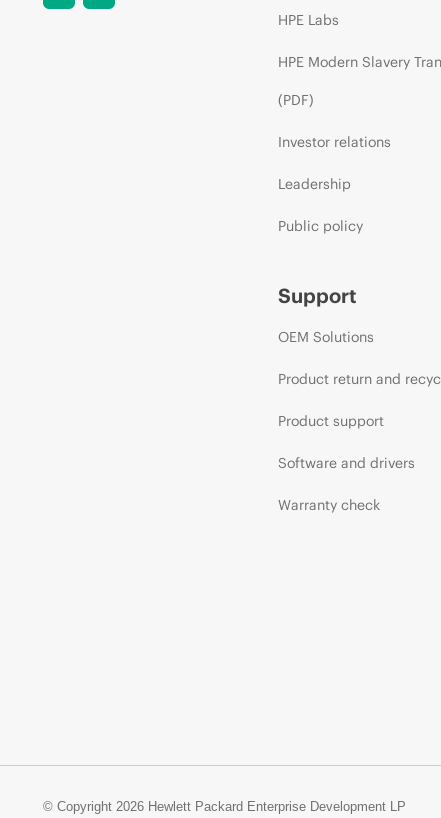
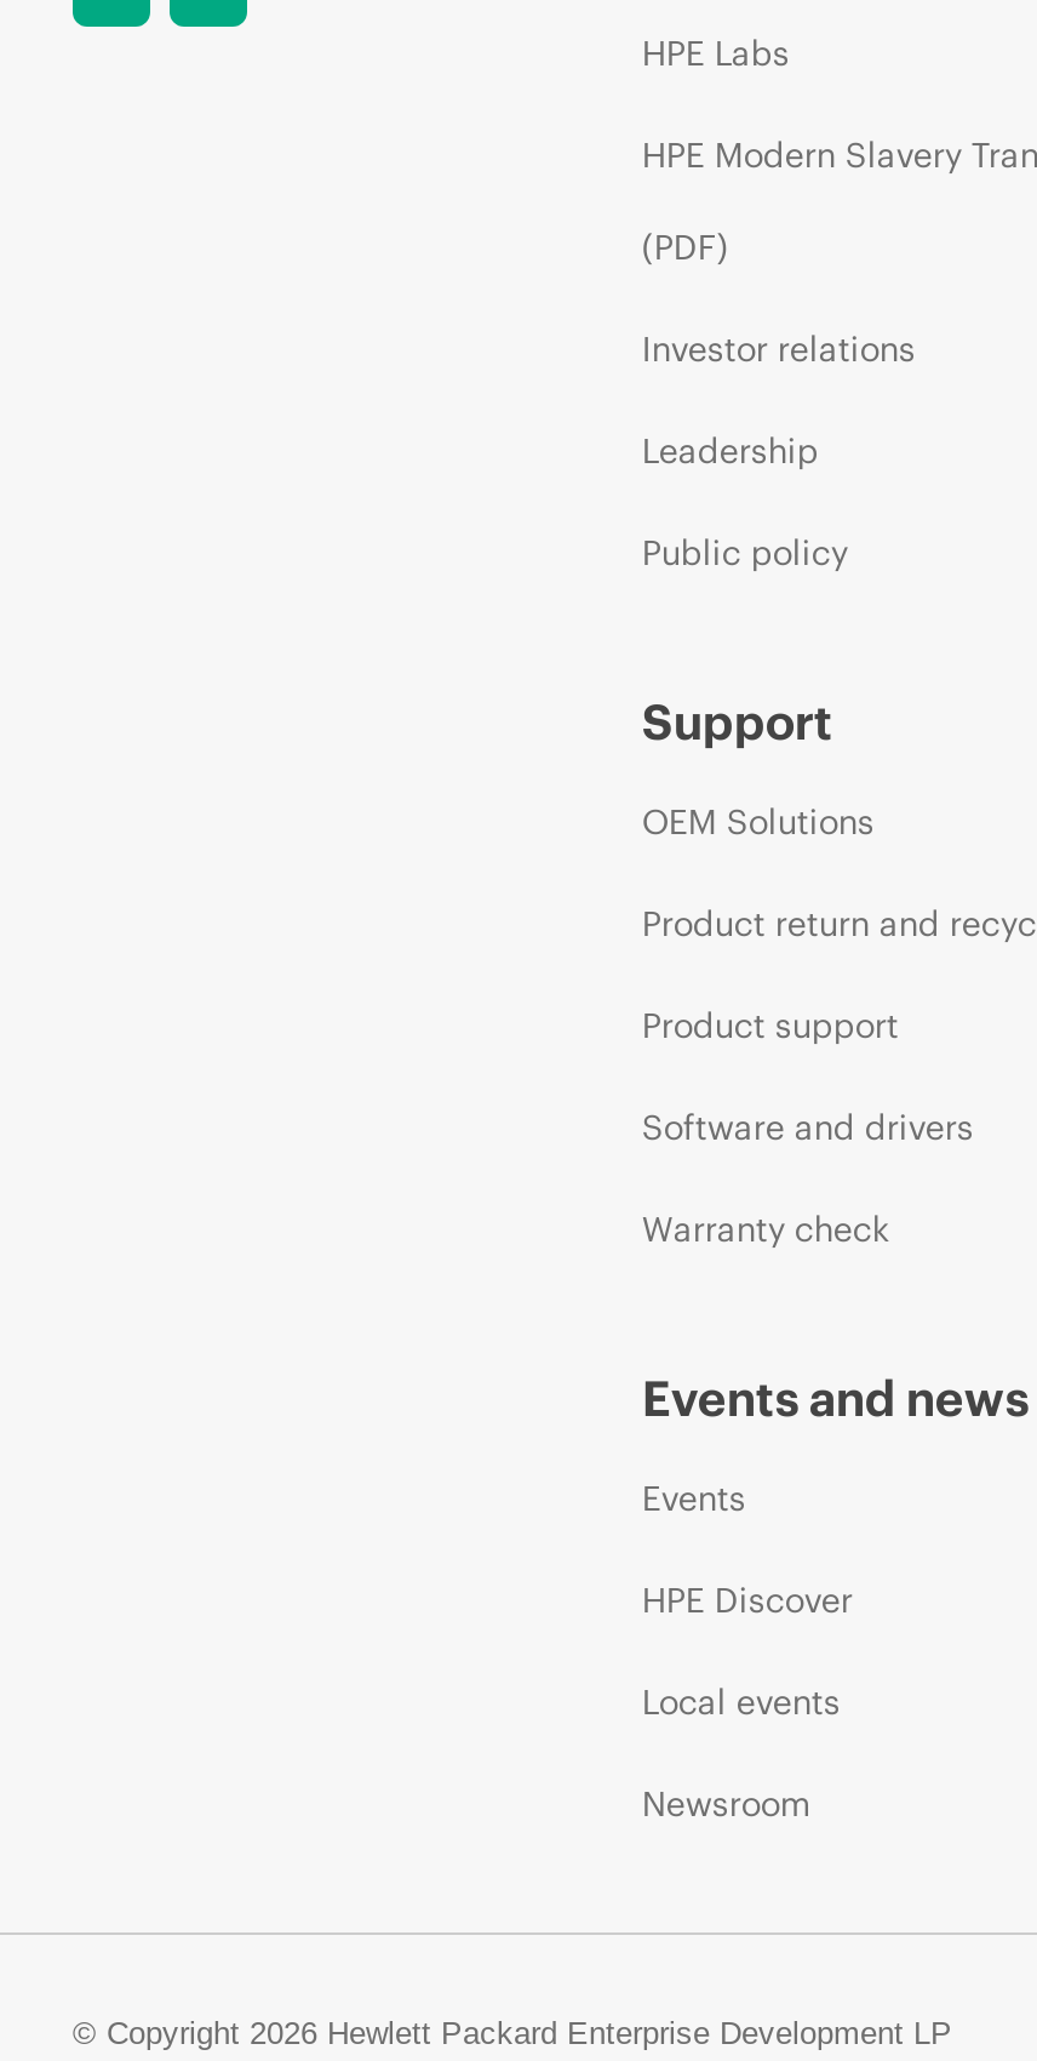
+ Events and news
+ Events
+ HPE Discover
+ Local events
+ Newsroom
